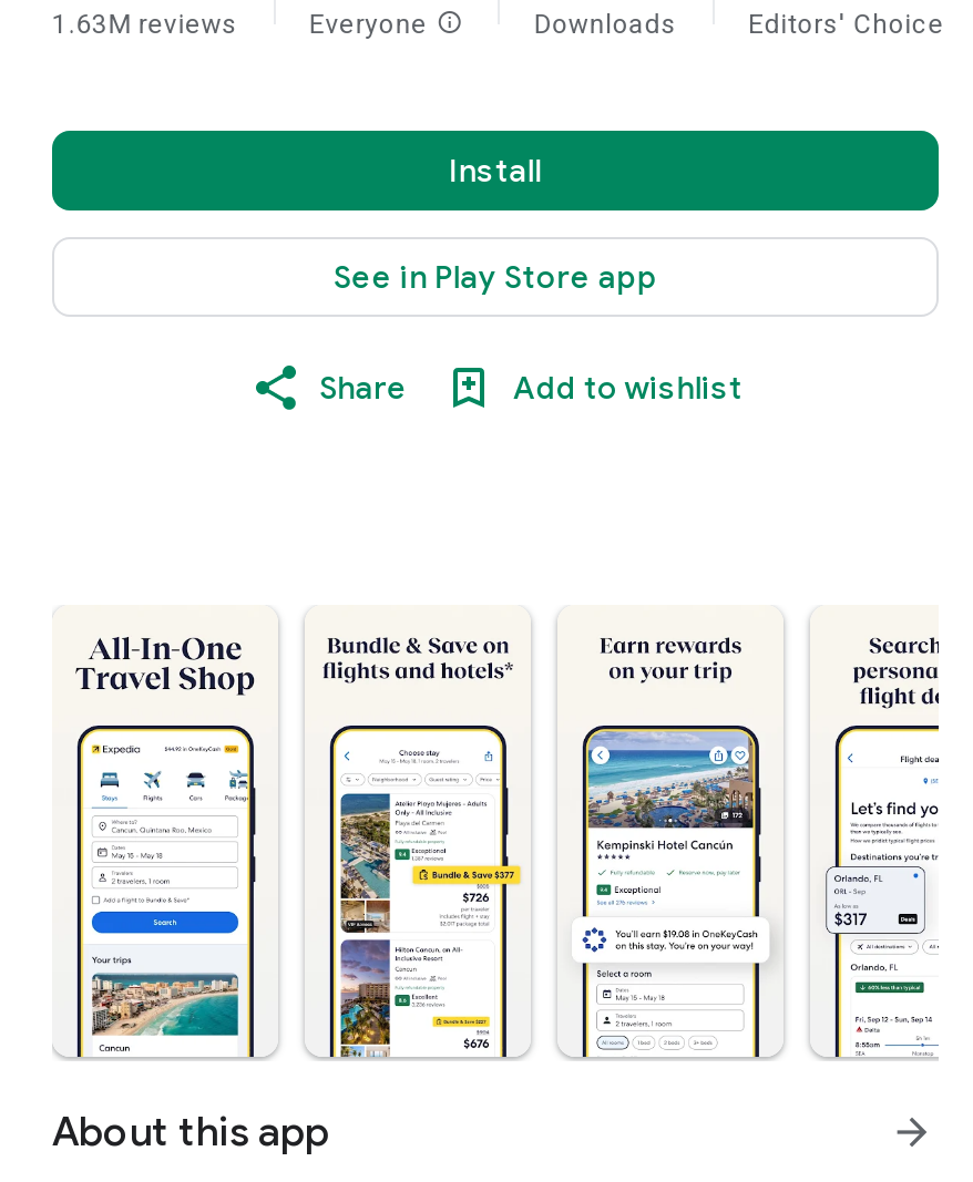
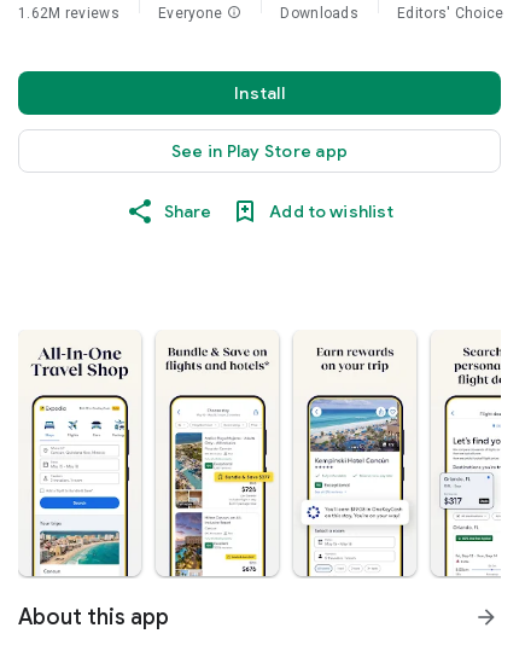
- 1.63M reviews
+ 1.62M reviews
